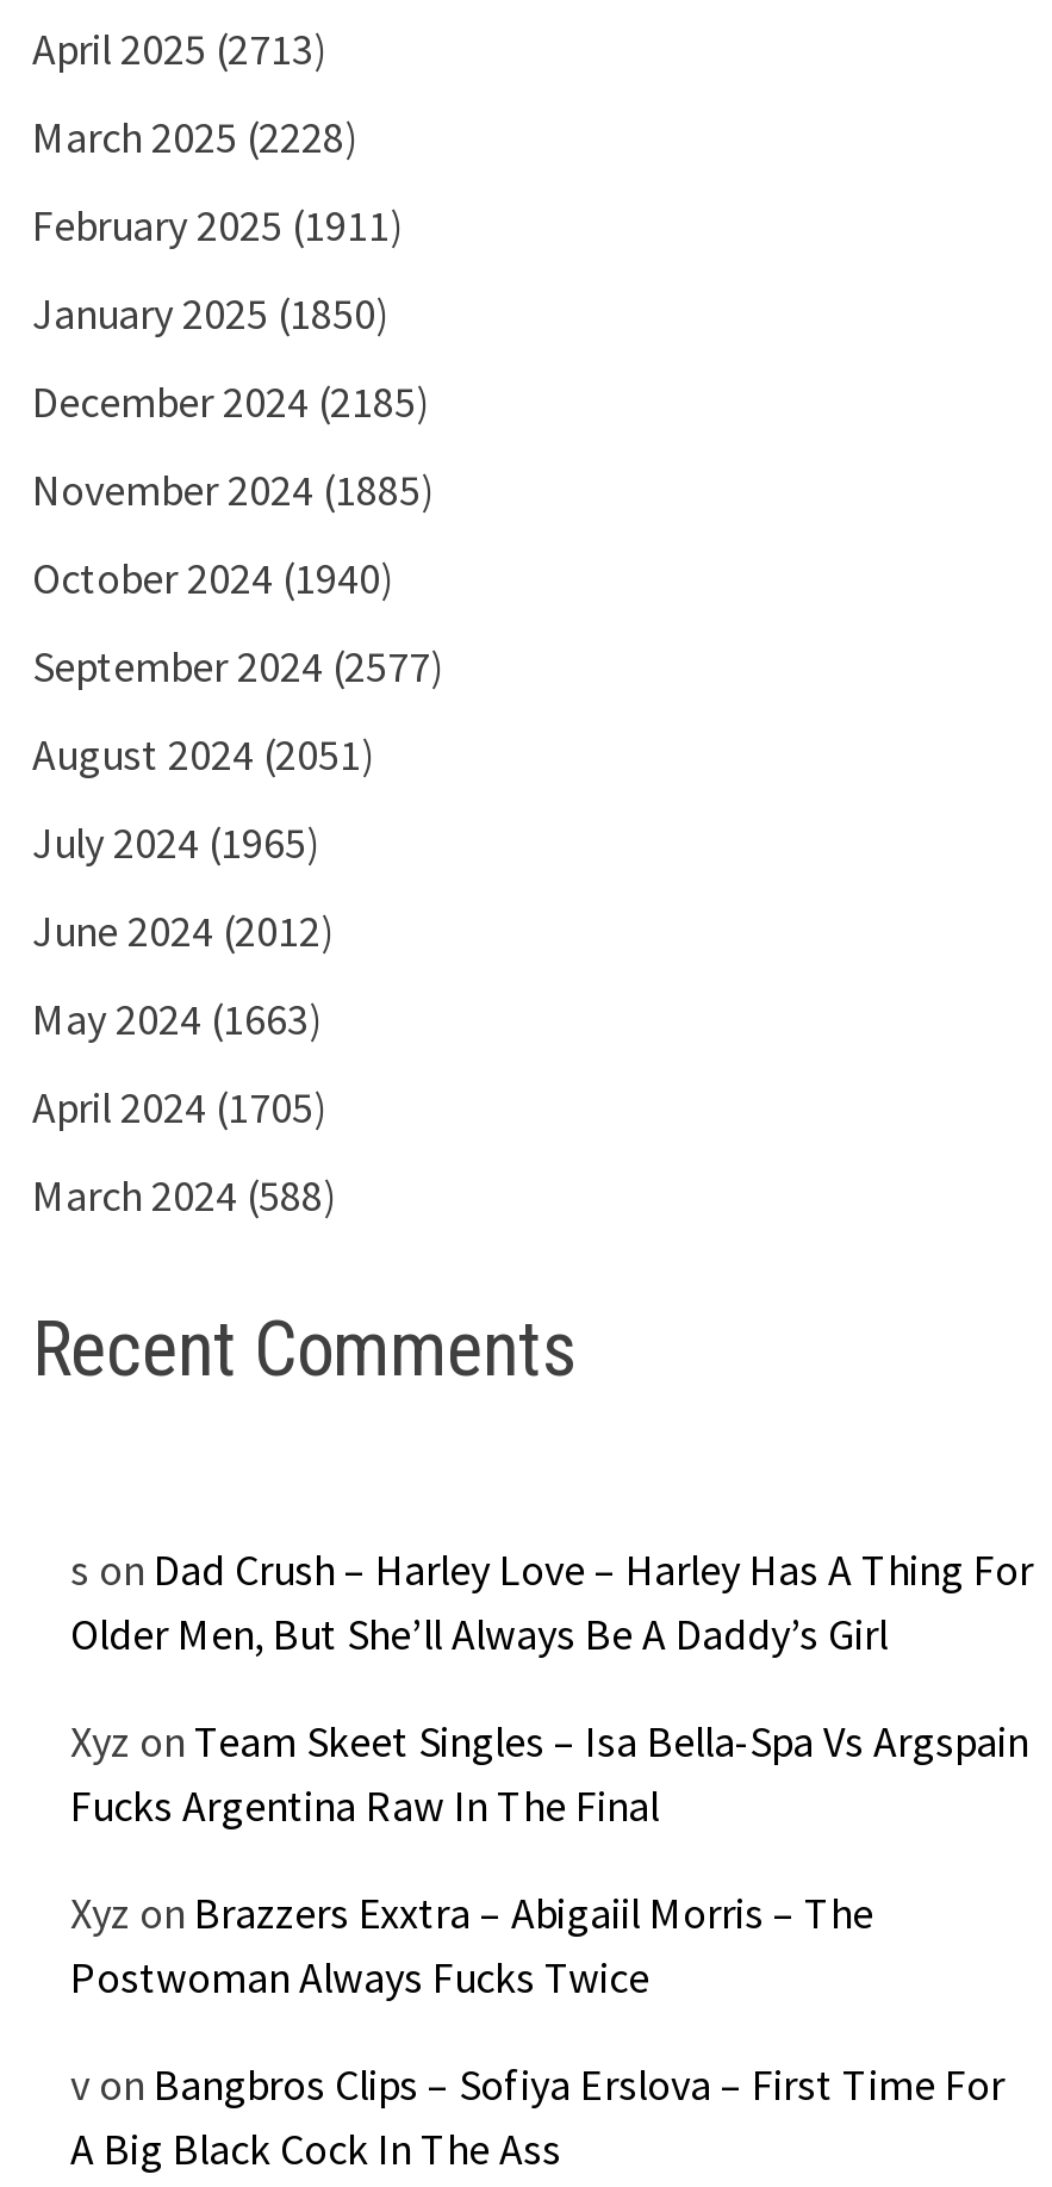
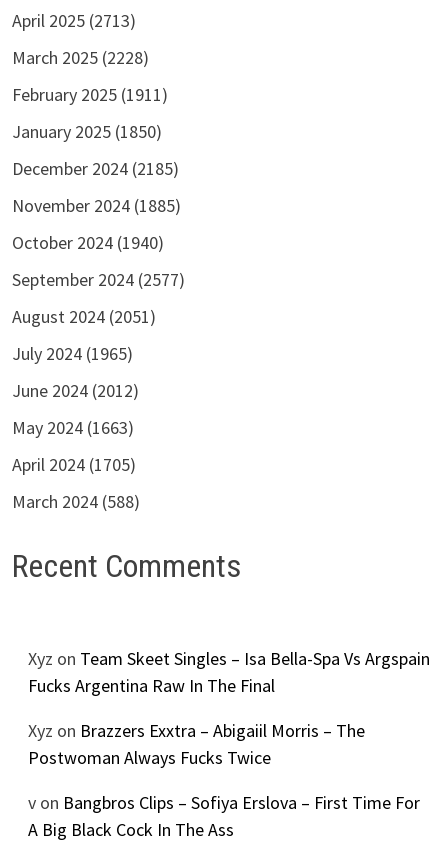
- s on Dad Crush – Harley Love – Harley Has A Thing For
- Older Men, But She’ll Always Be A Daddy’s Girl
